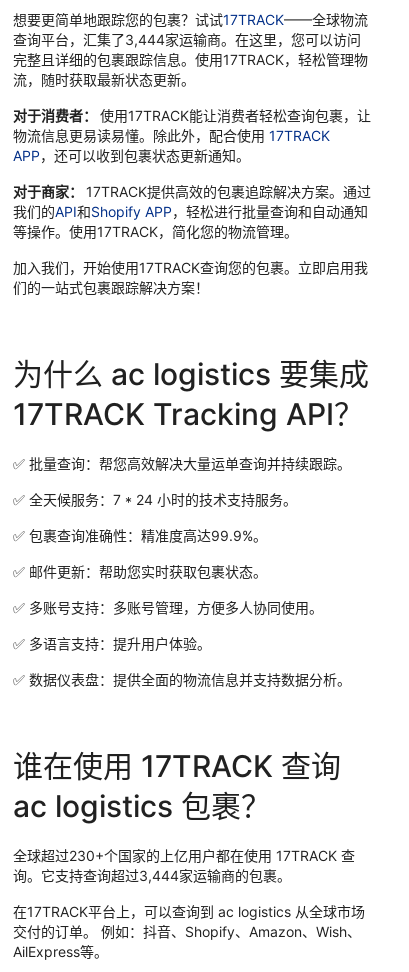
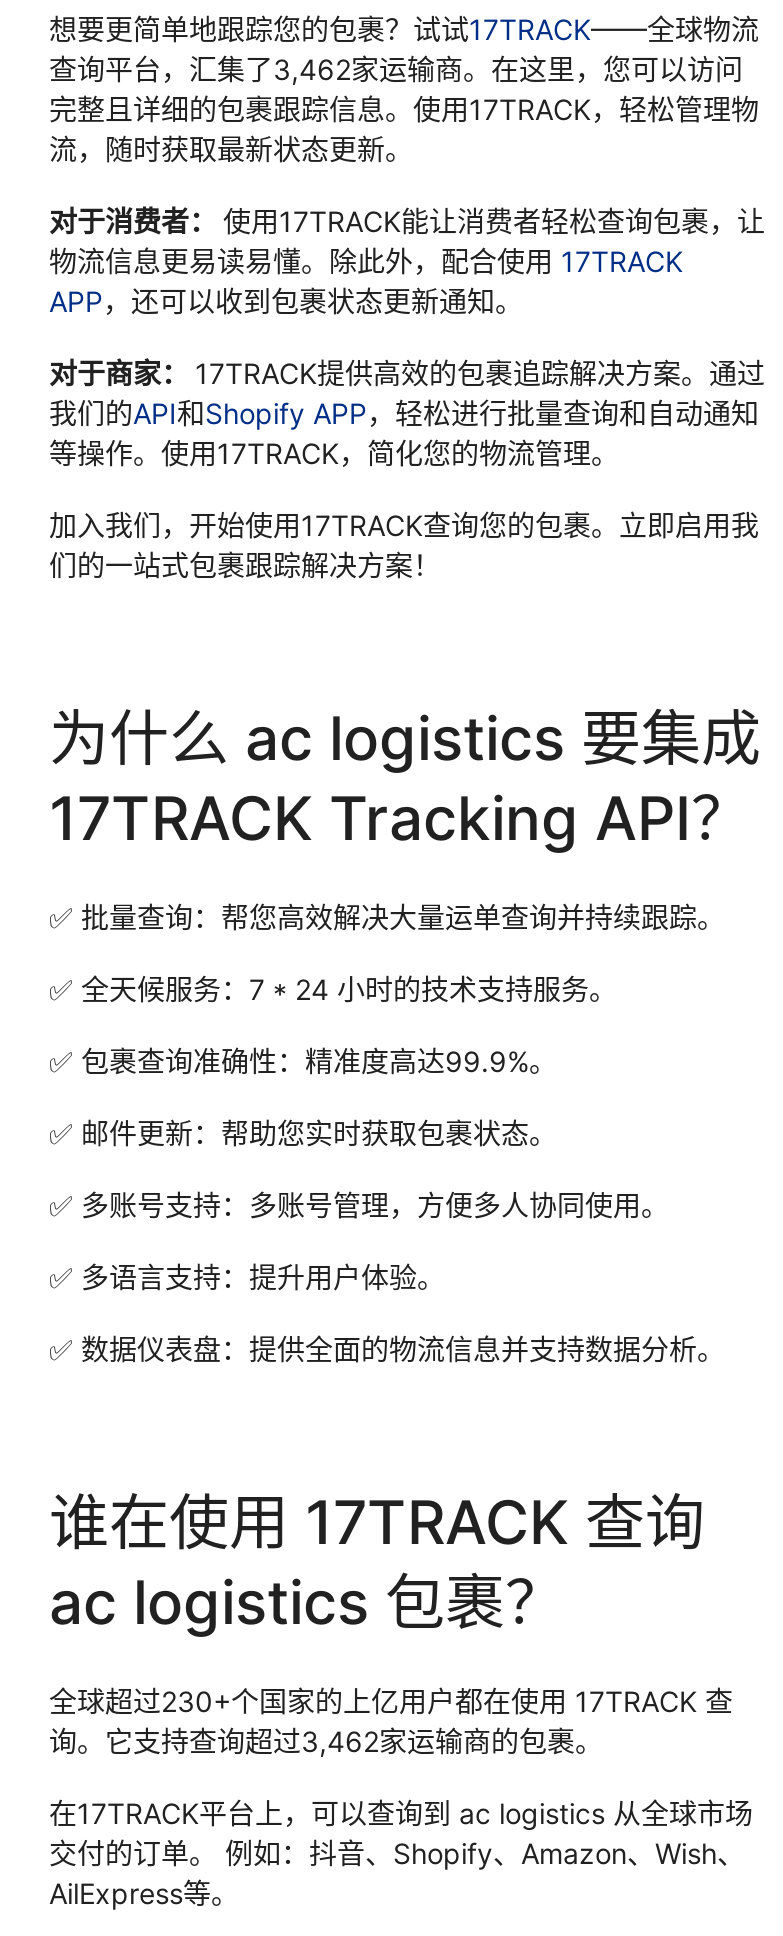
- 查询平台，汇集了3,444家运输商。在这里，您可以访问
+ 查询平台，汇集了3,462家运输商。在这里，您可以访问

- 询。它支持查询超过3,444家运输商的包裹。
+ 询。它支持查询超过3,462家运输商的包裹。
